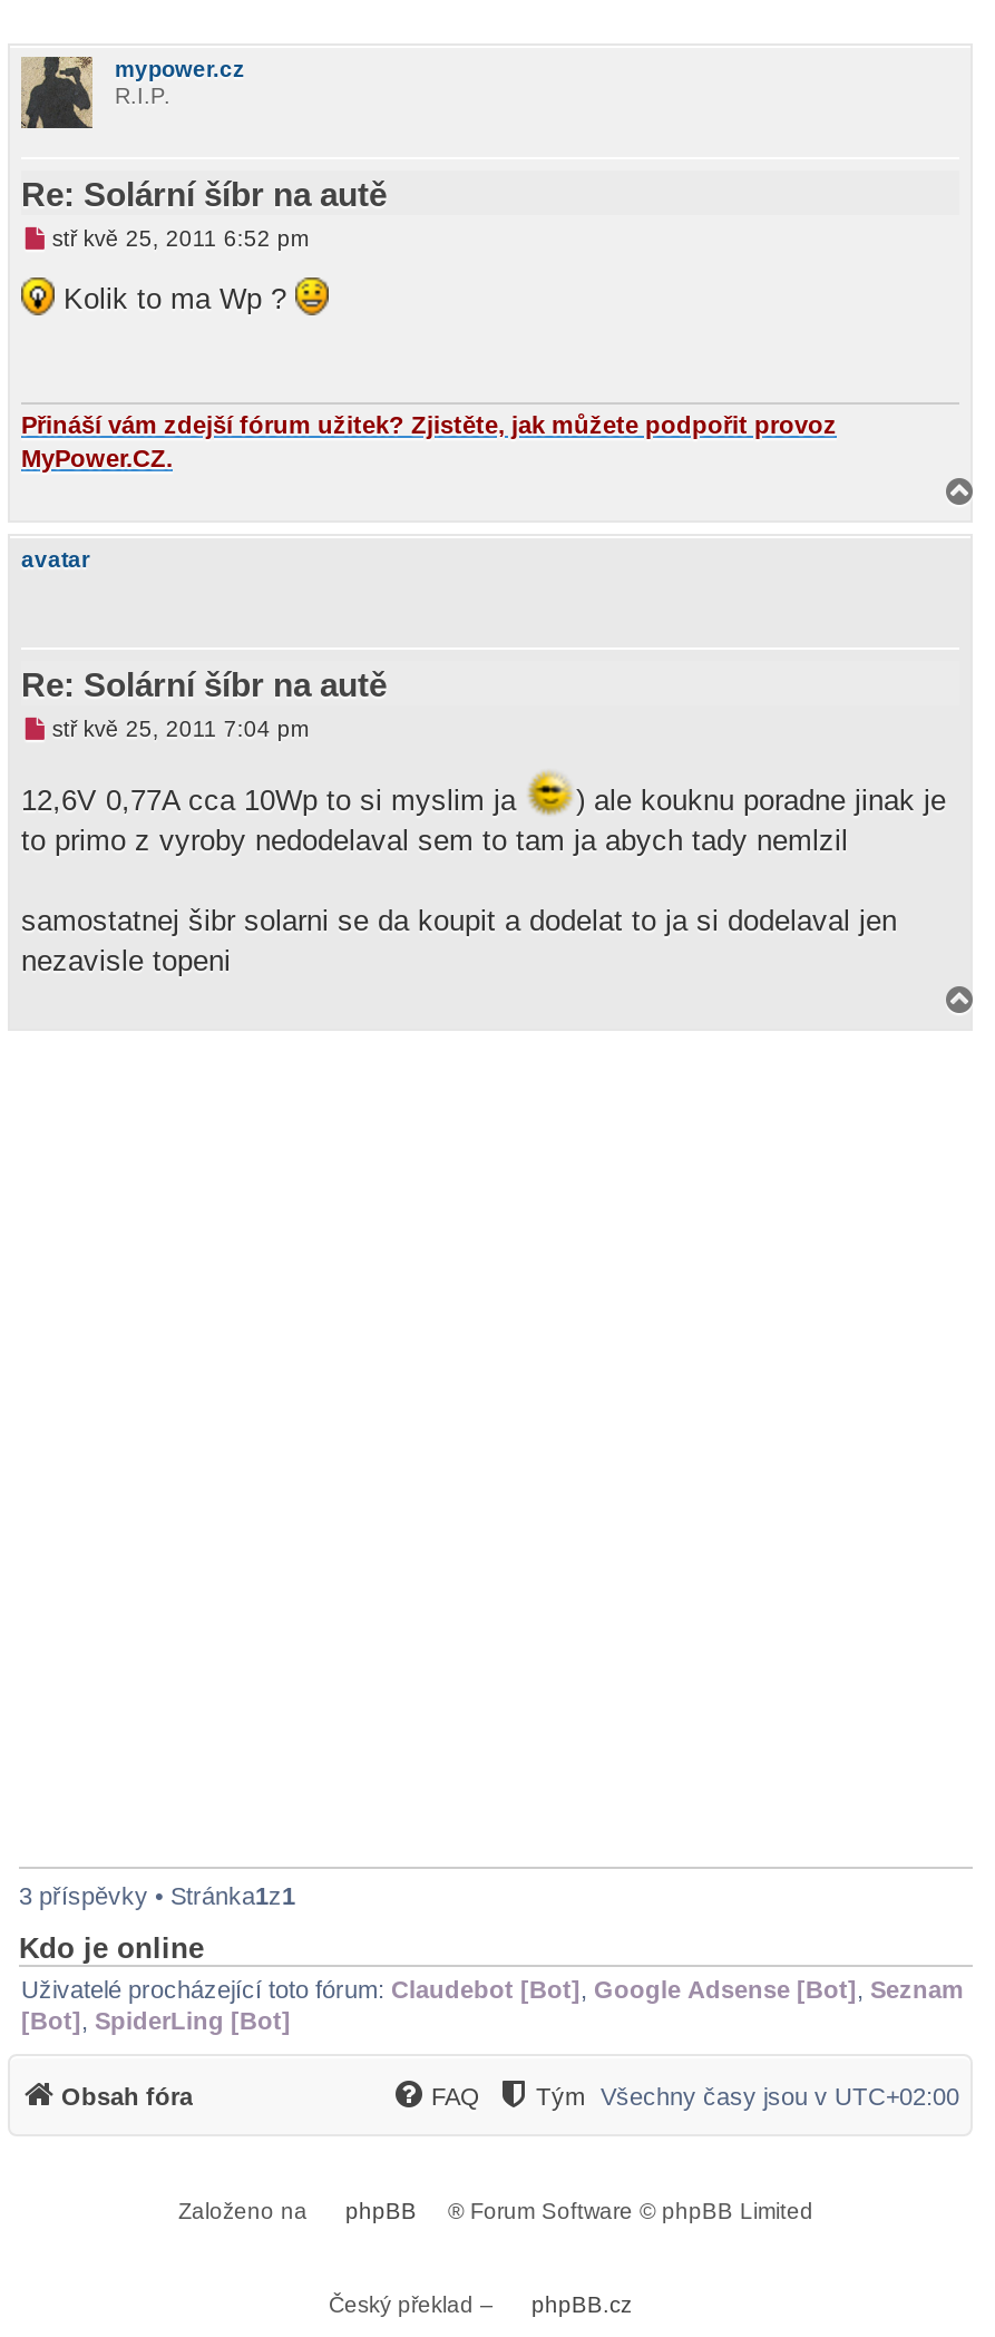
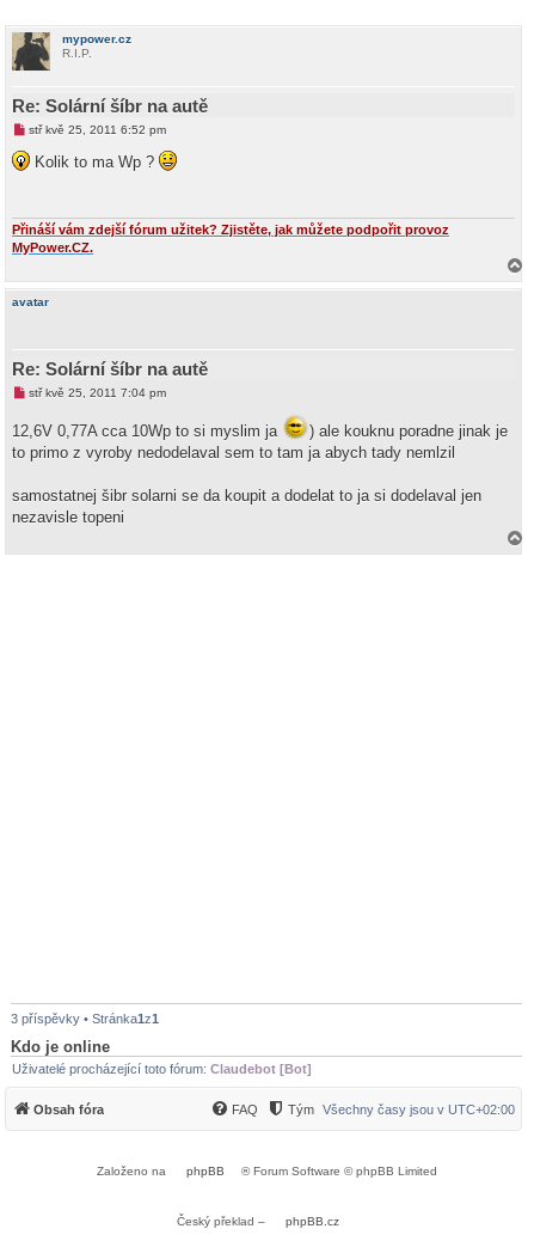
- Uživatelé procházející toto fórum: Claudebot [Bot], Google Adsense [Bot], Seznam
- [Bot], SpiderLing [Bot]
+ Uživatelé procházející toto fórum: Claudebot [Bot]
